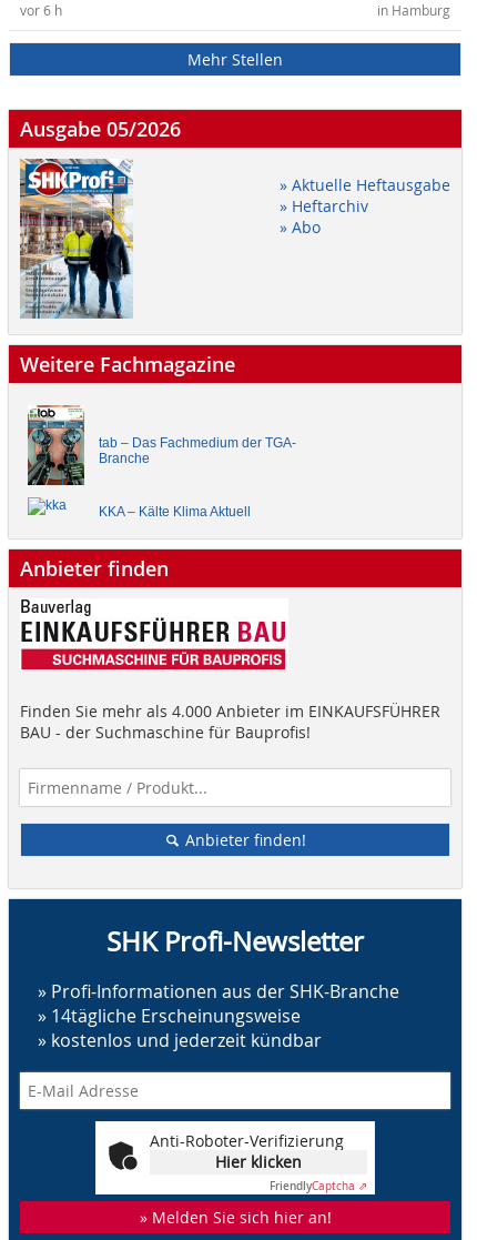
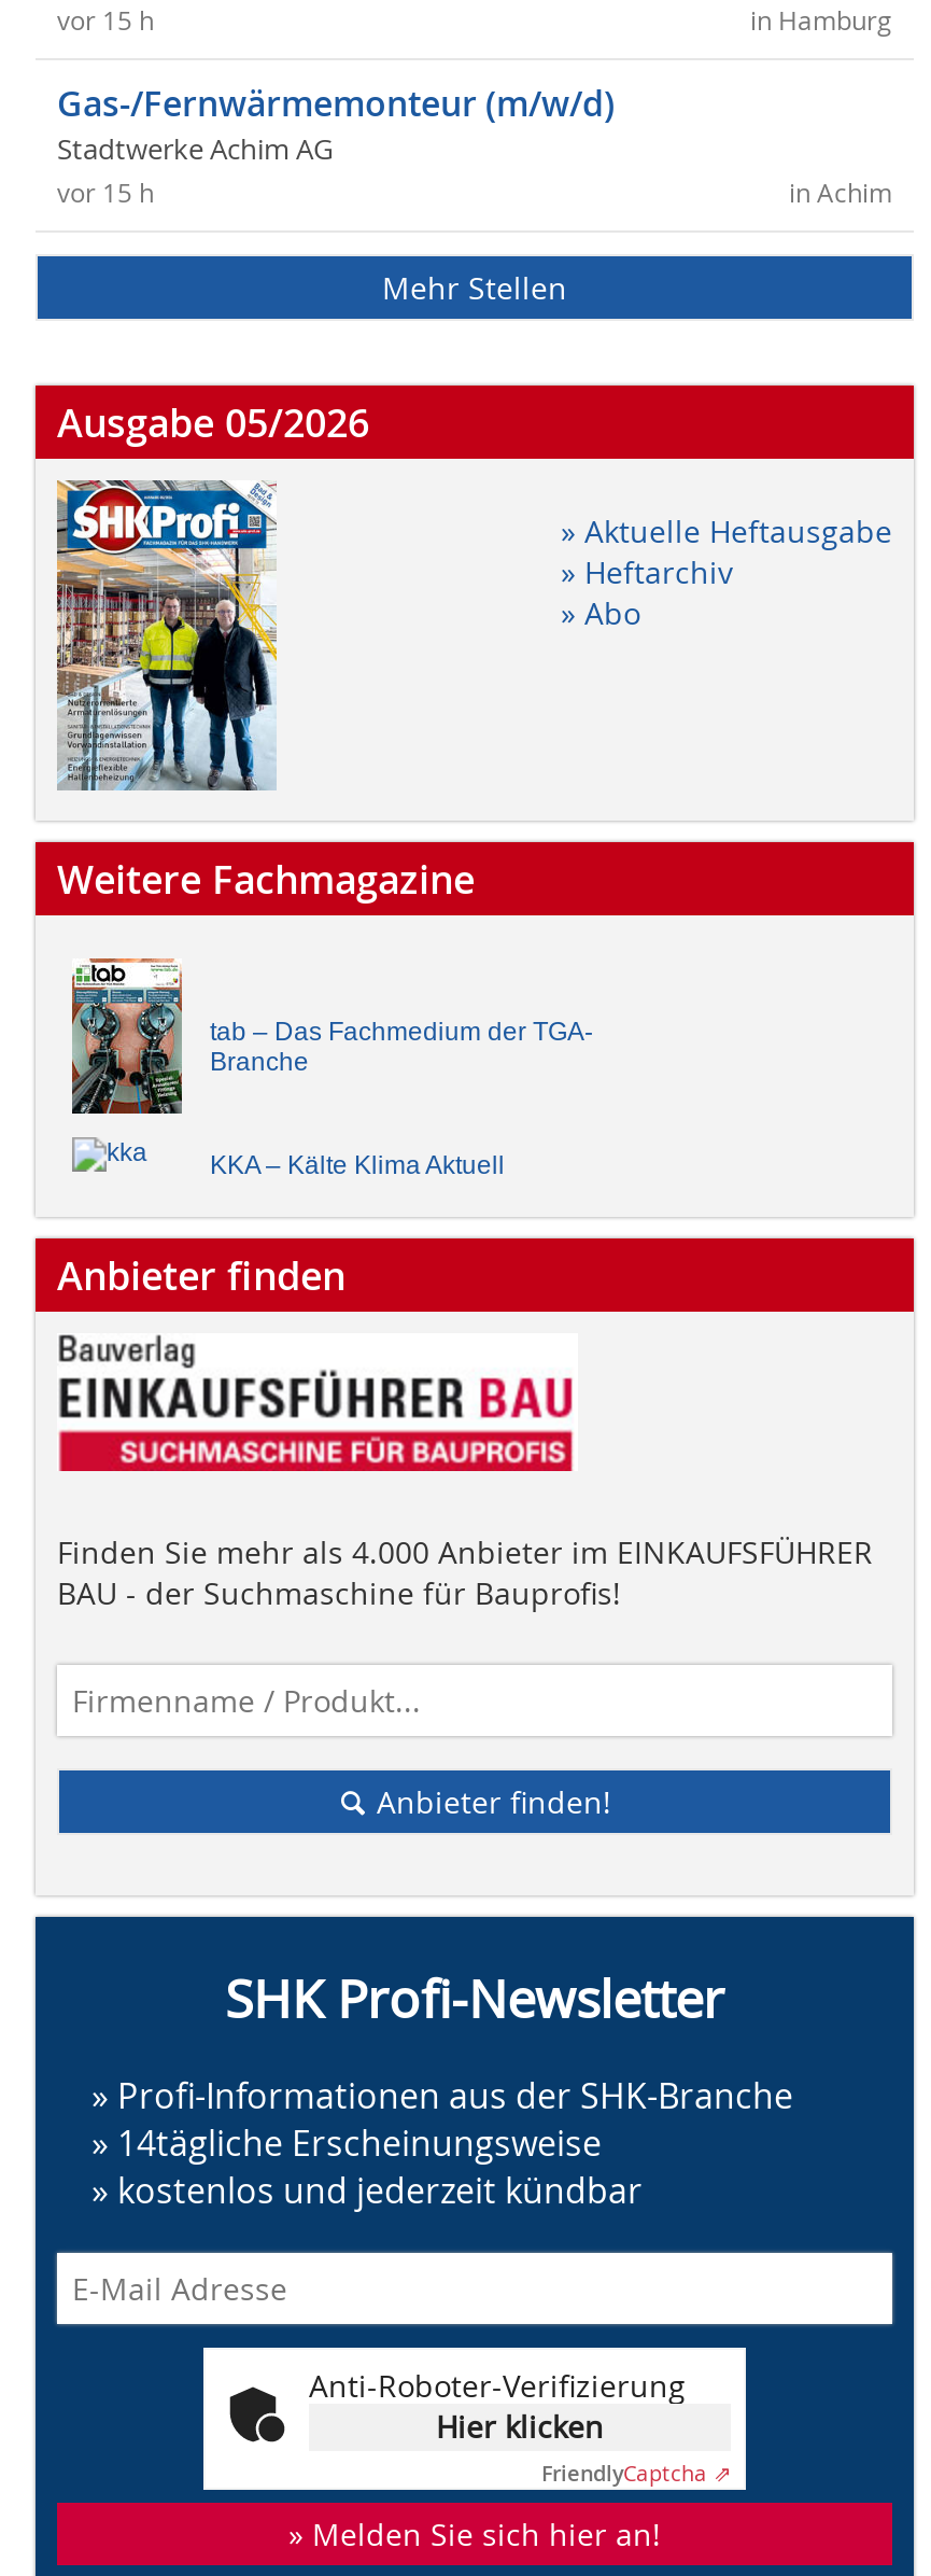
- vor 6 h
+ vor 15 h
+ Gas-/Fernwärmemonteur (m/w/d)
+ Stadtwerke Achim AG
+ in Achim
+ vor 15 h
